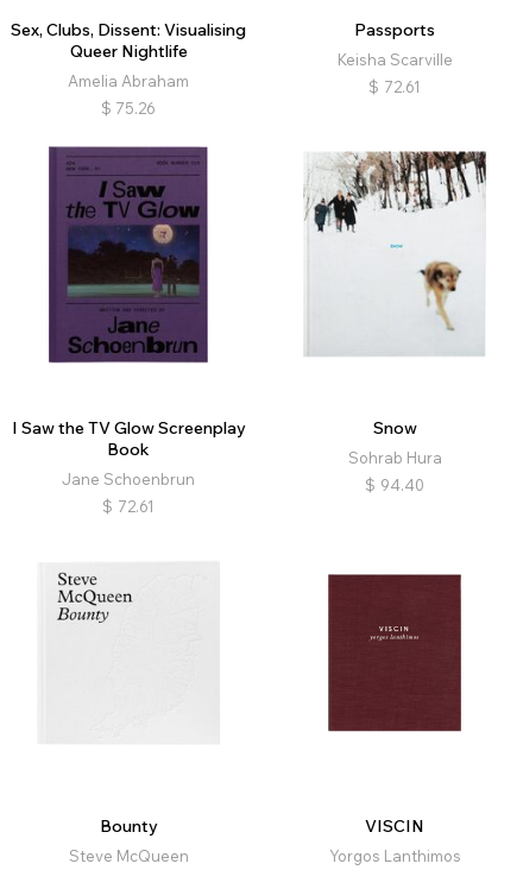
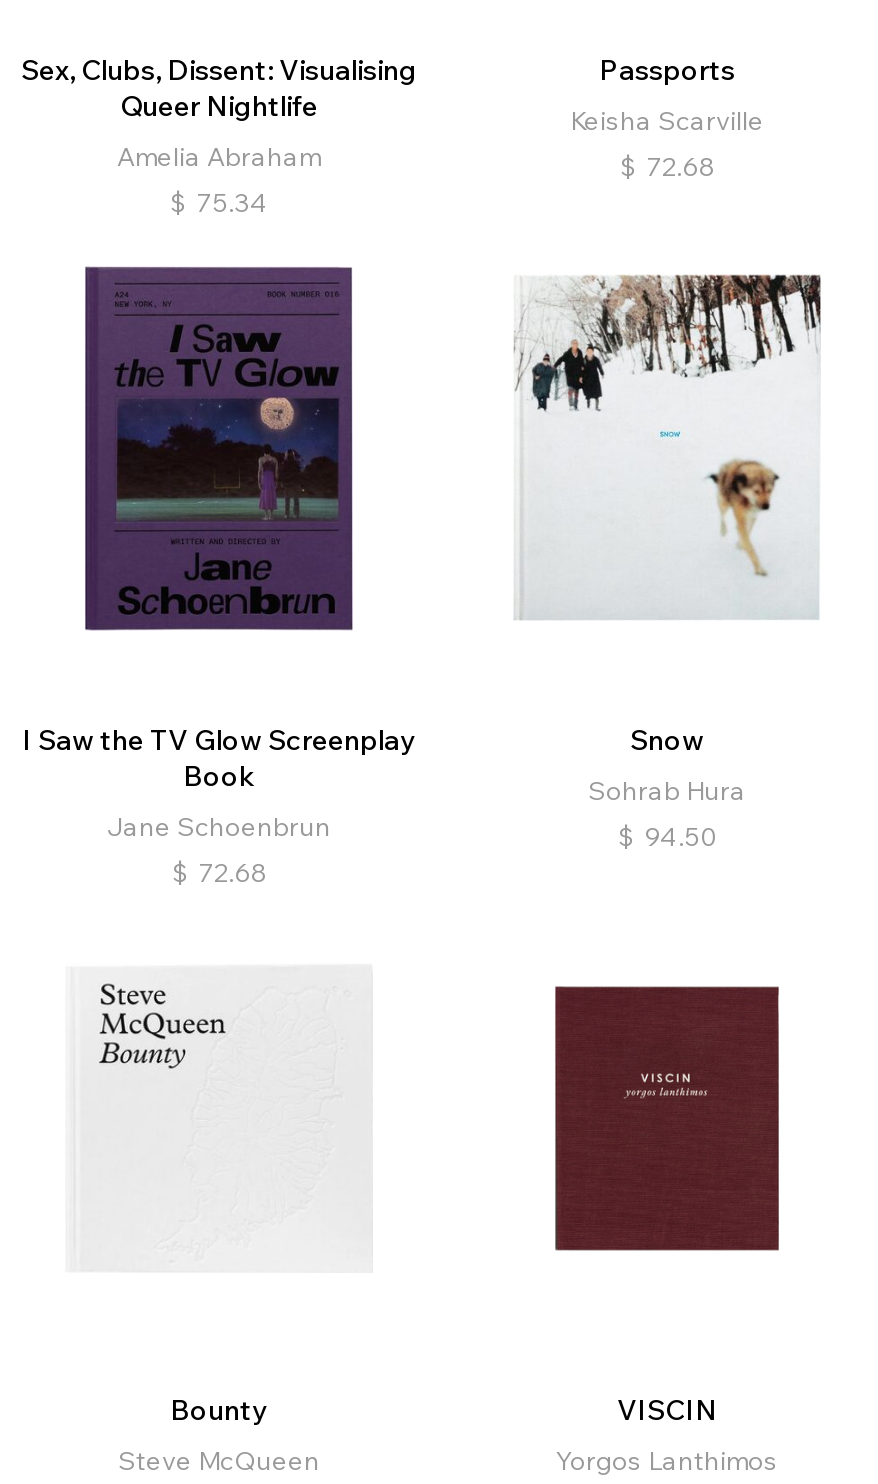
- $ 72.61
+ $ 72.68

- $ 75.26
+ $ 75.34

- $ 94.40
+ $ 94.50

- $ 72.61
+ $ 72.68
